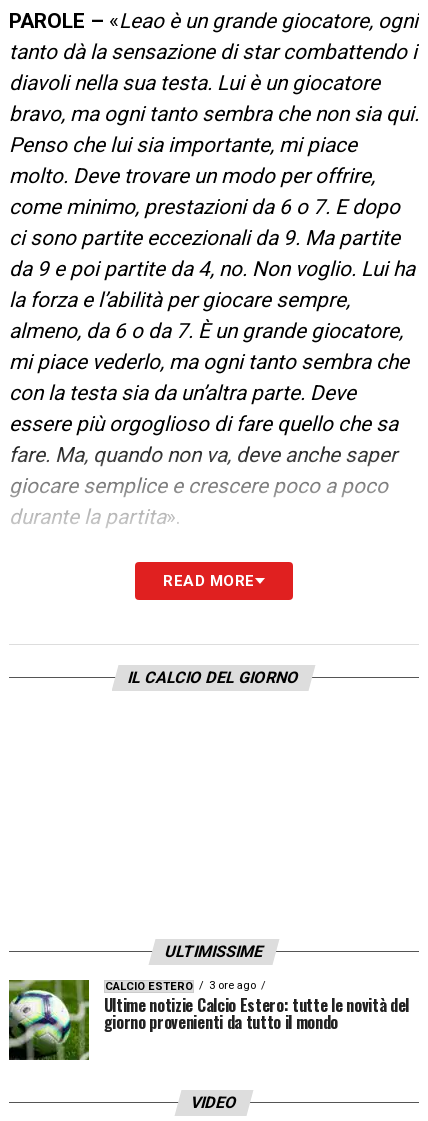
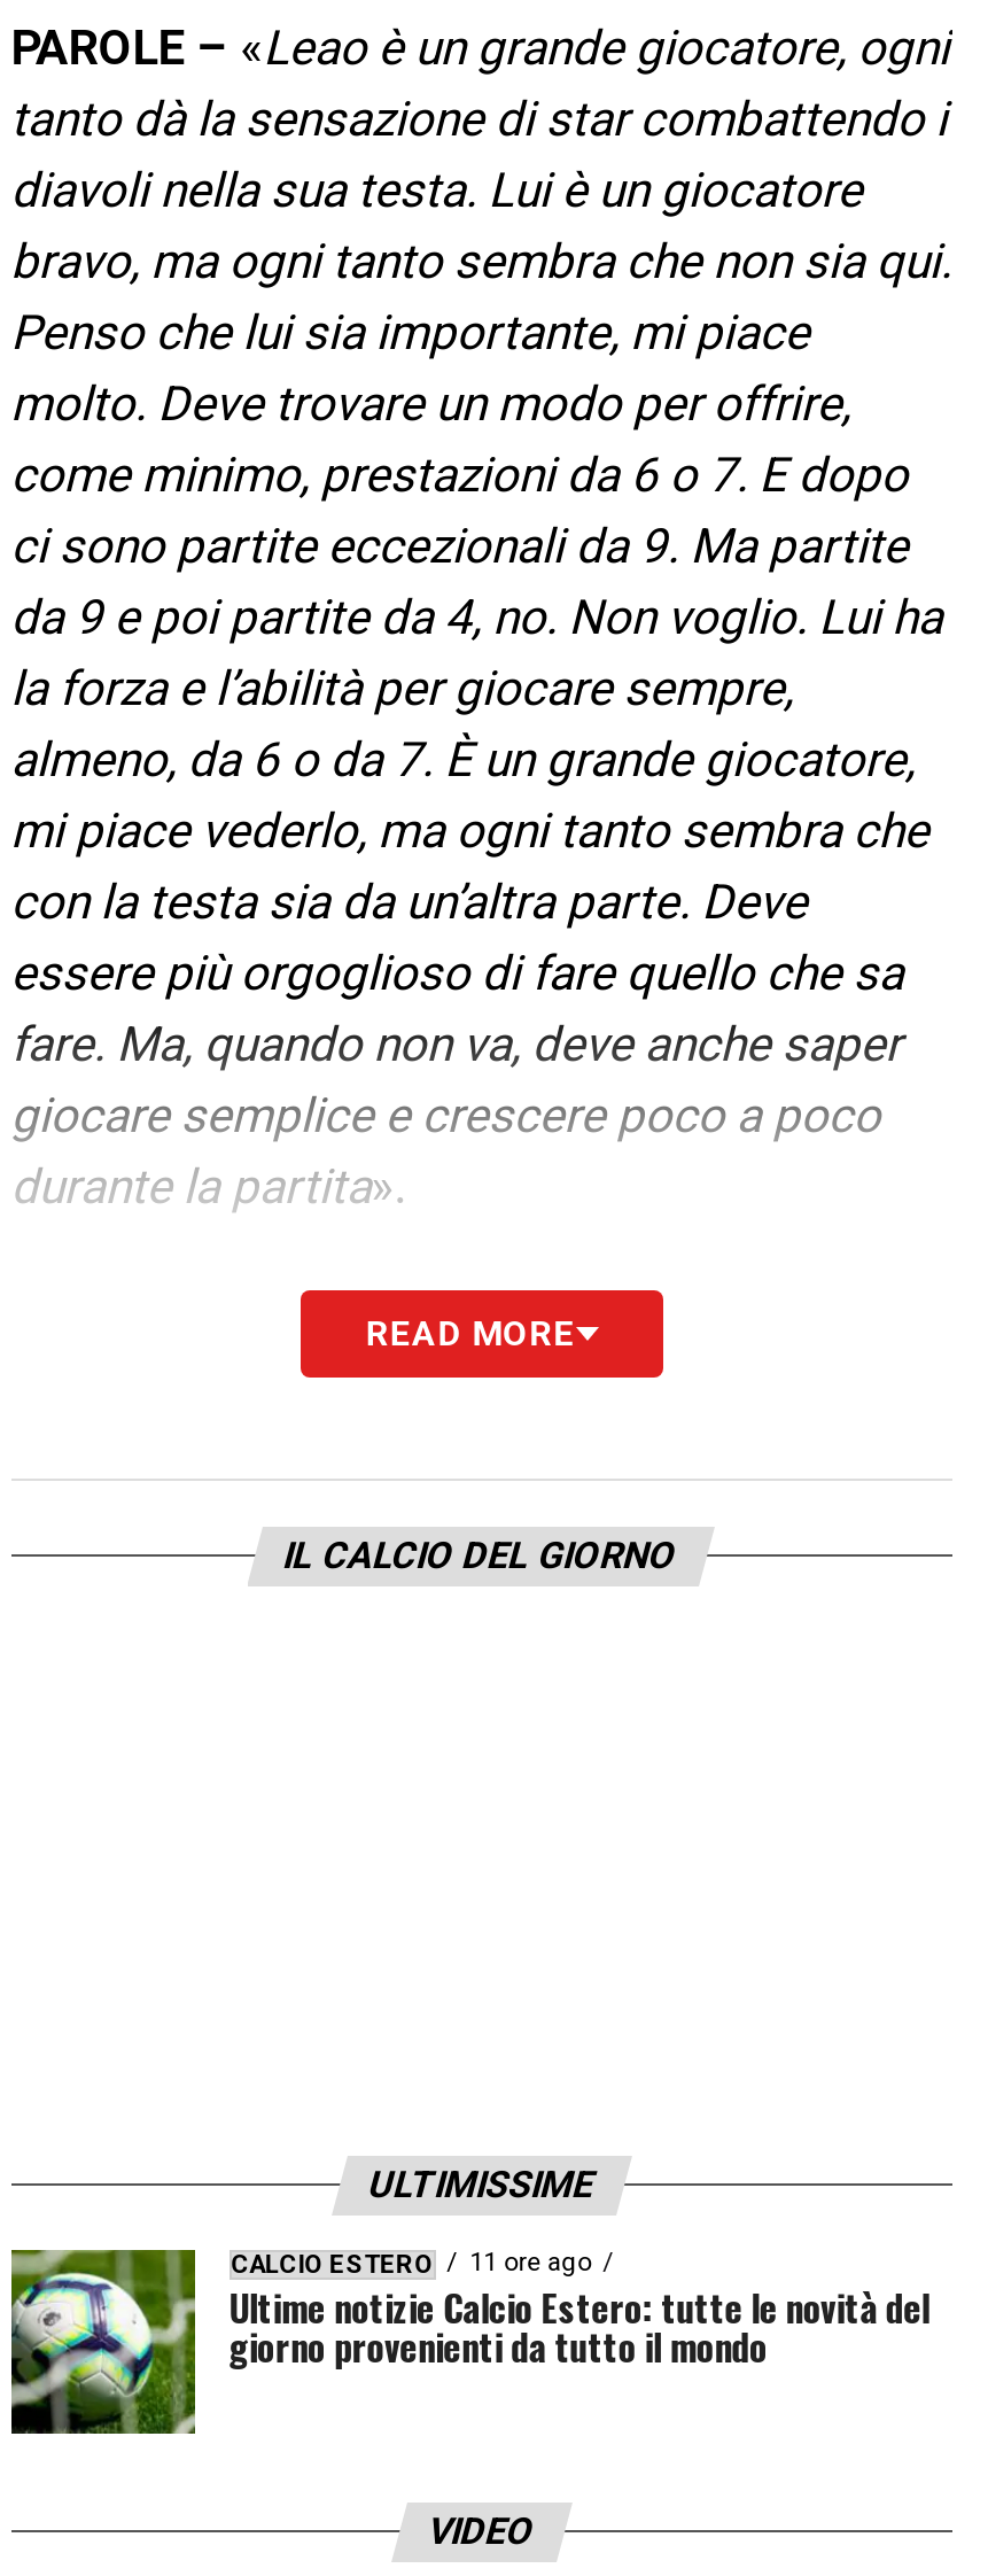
- CALCIO ESTERO 3 ore ago
+ CALCIO ESTERO 11 ore ago
